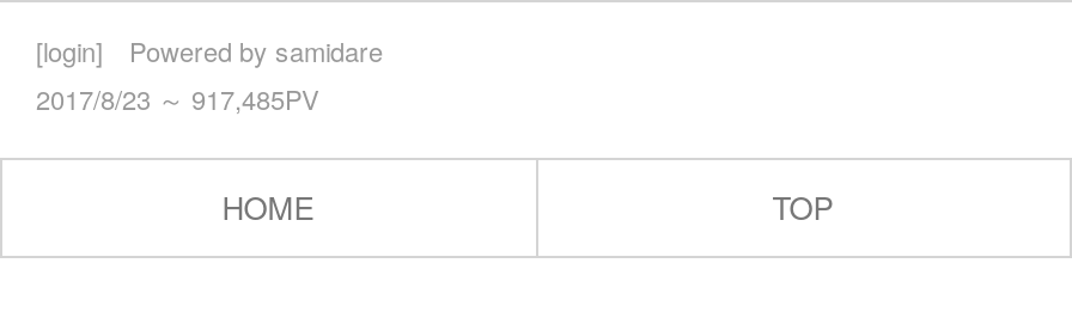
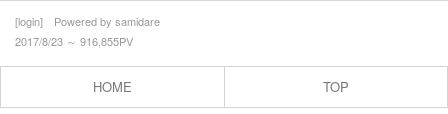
- 2017/8/23 ～ 917,485PV
+ 2017/8/23 ～ 916,855PV
